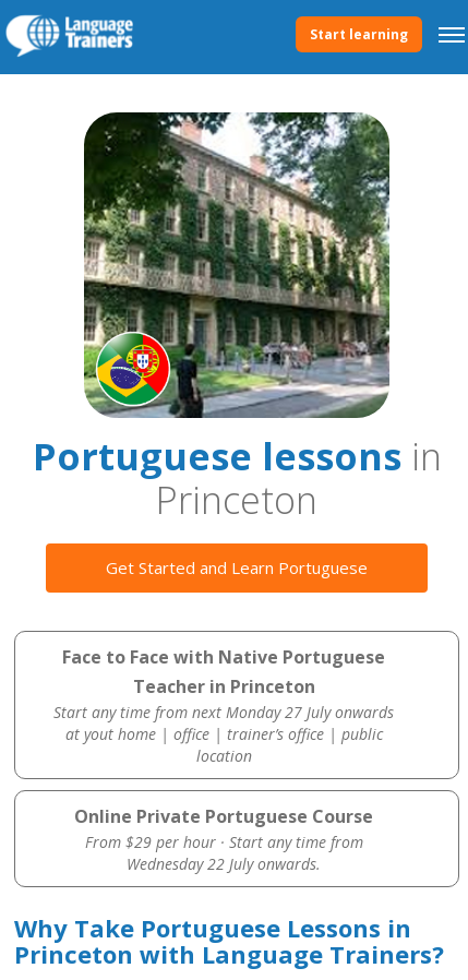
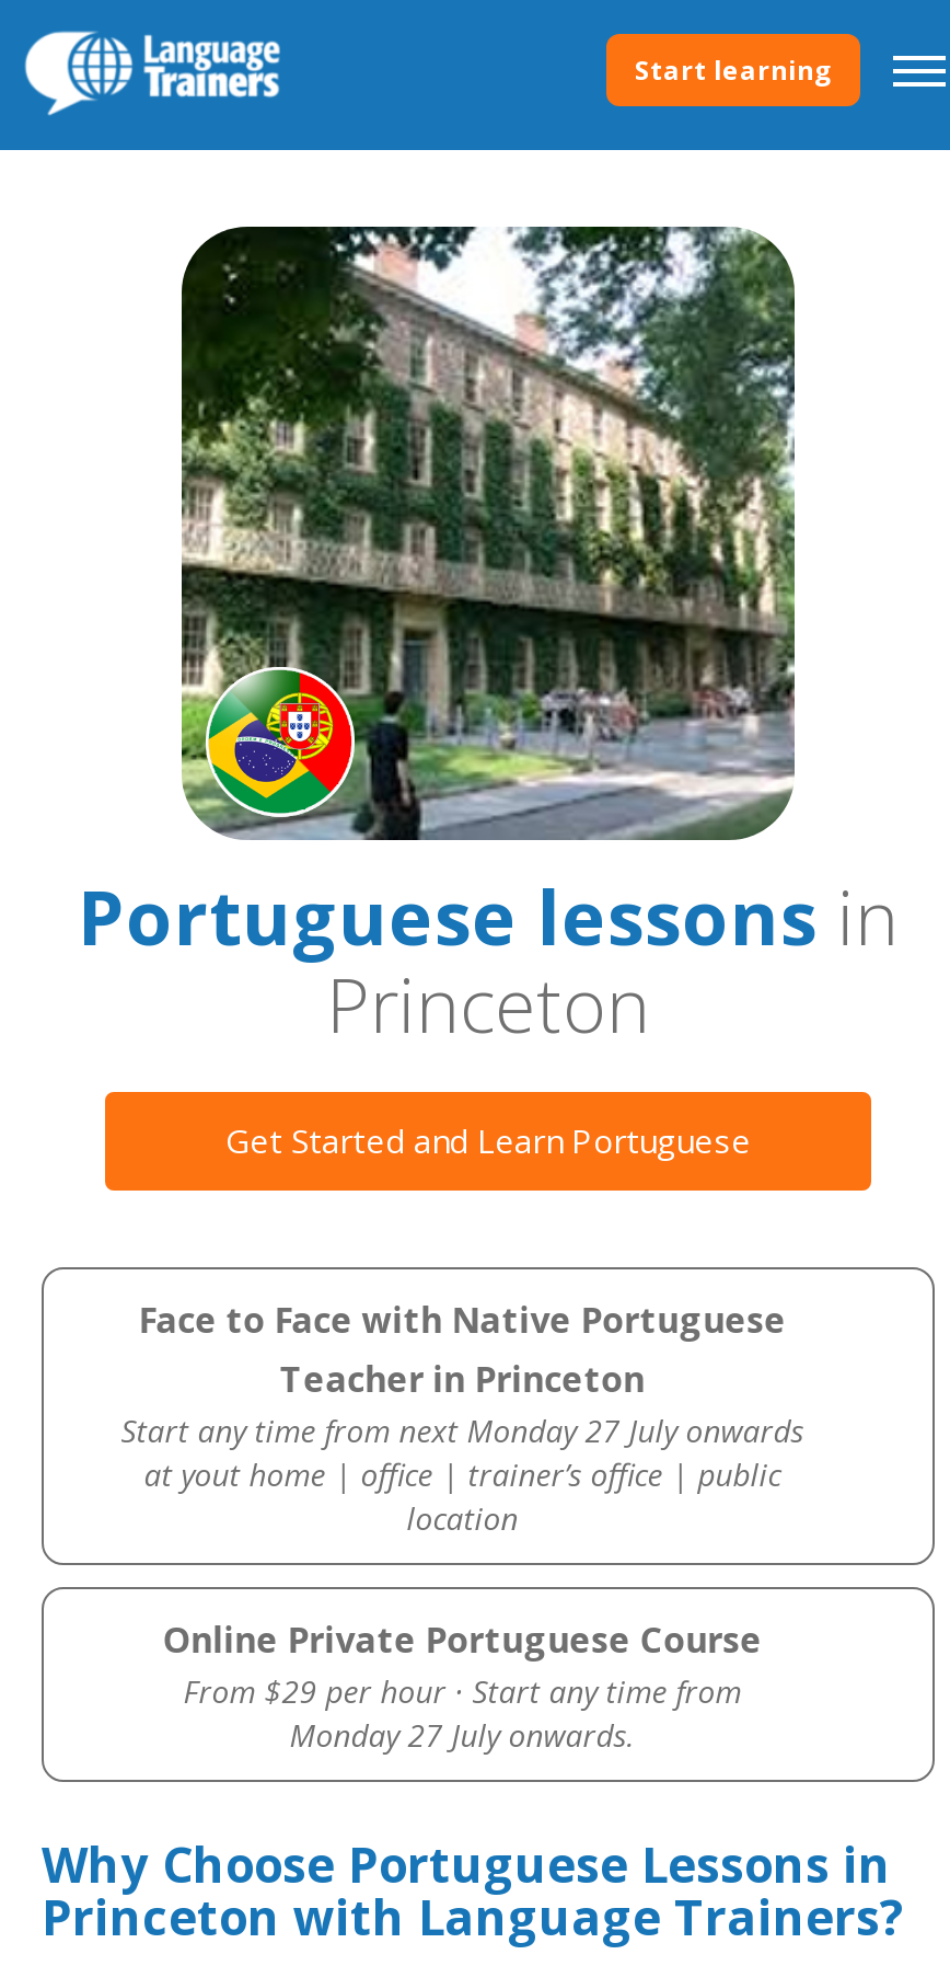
- Wednesday 22 July onwards.
+ Monday 27 July onwards.

- Why Take Portuguese Lessons in
+ Why Choose Portuguese Lessons in
